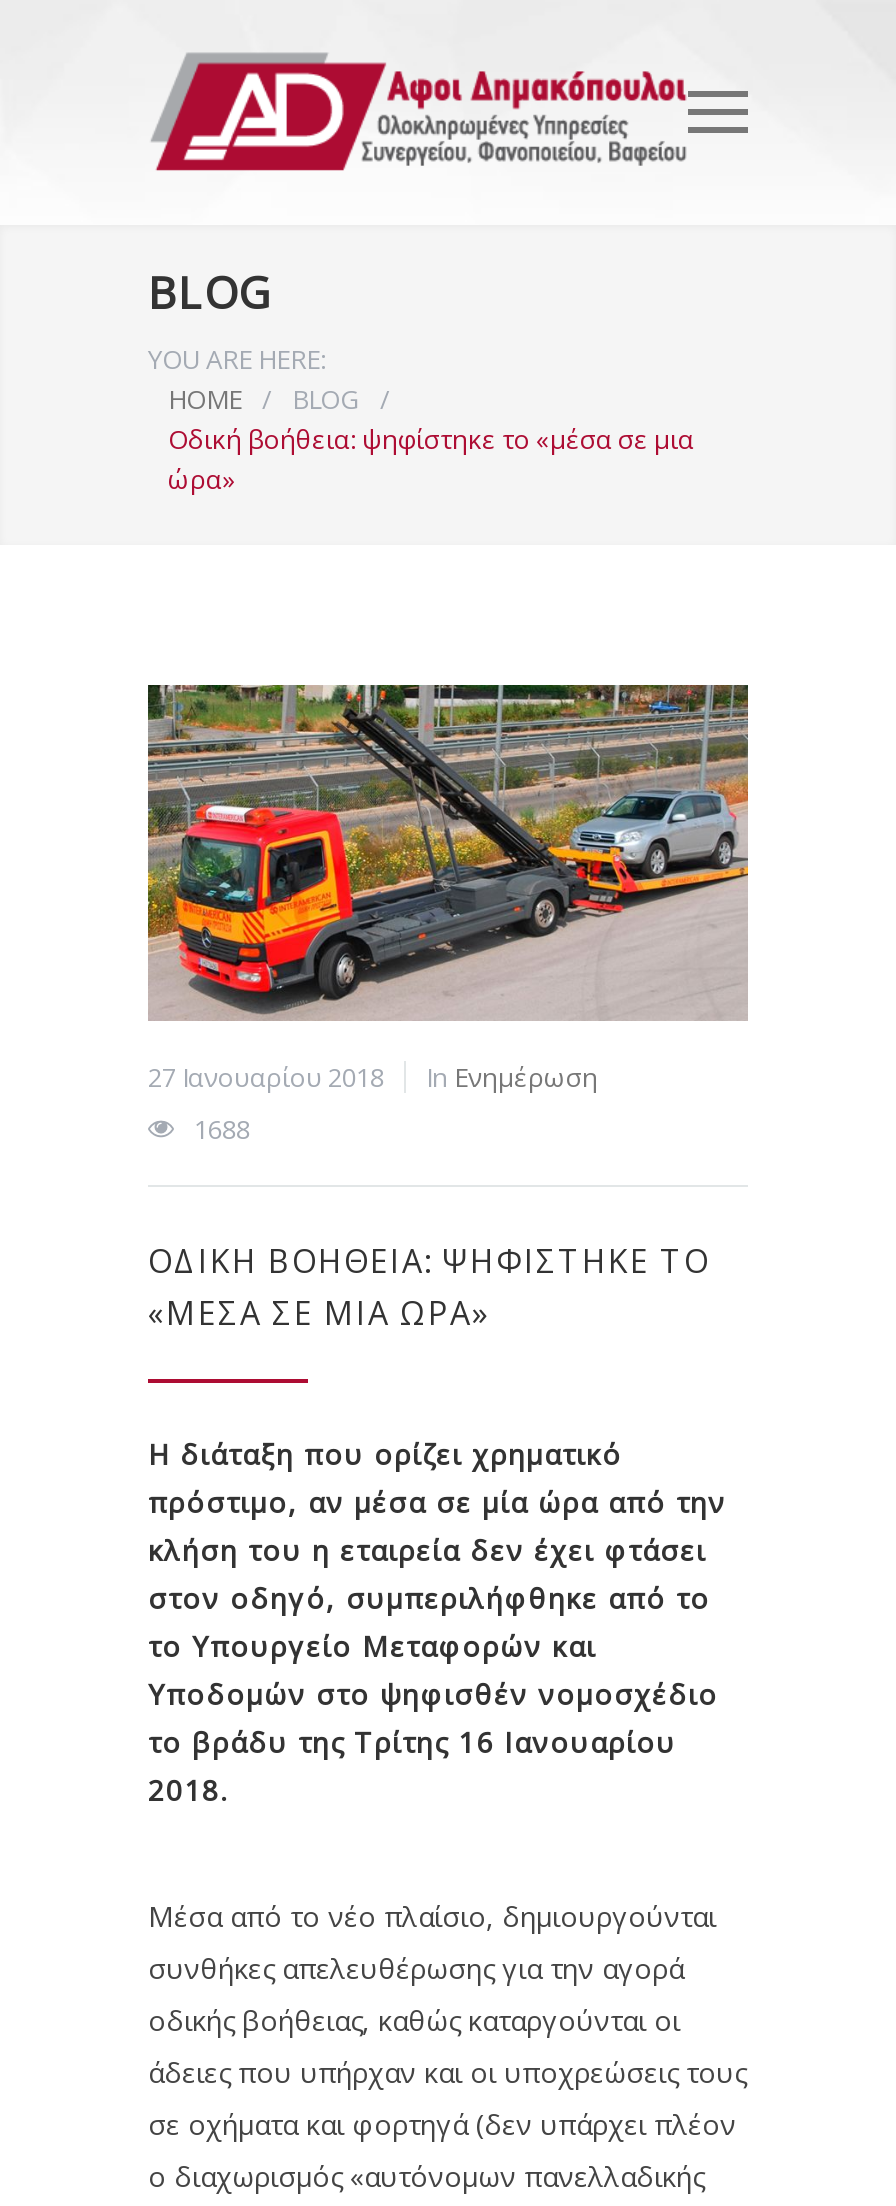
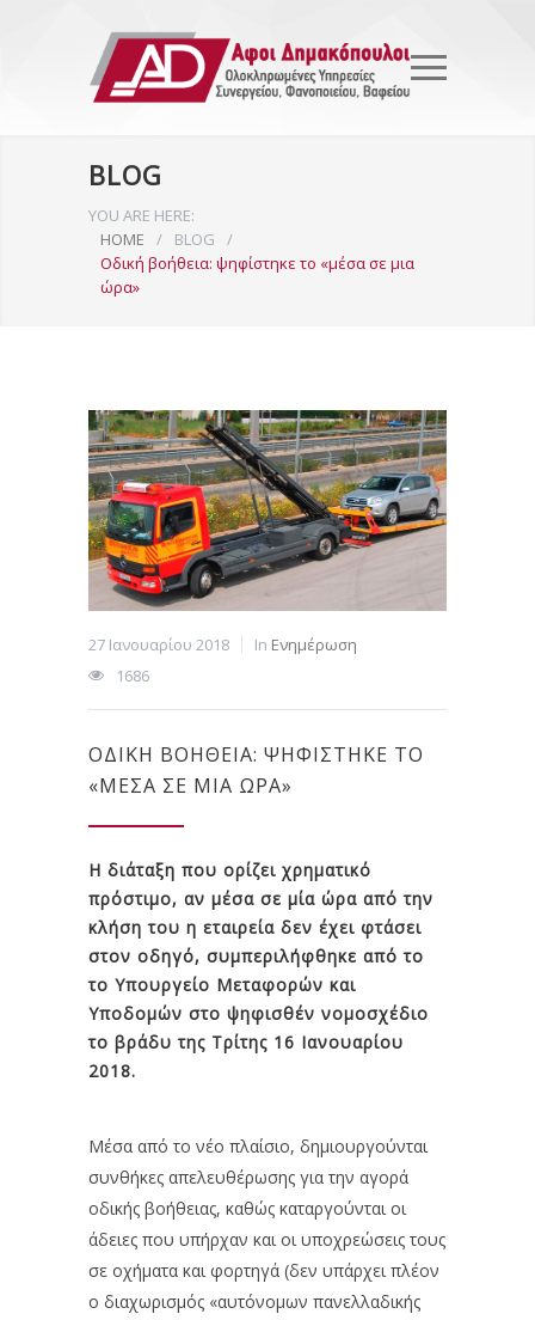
- 1688
+ 1686
